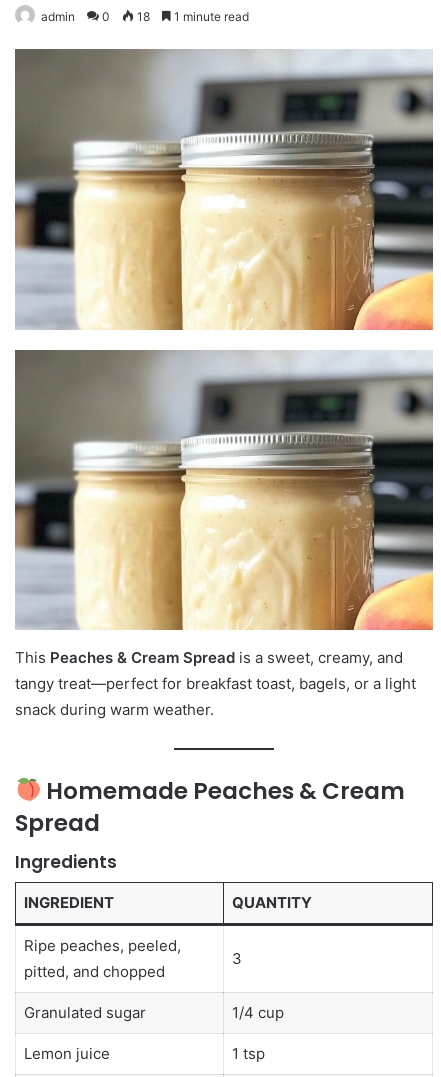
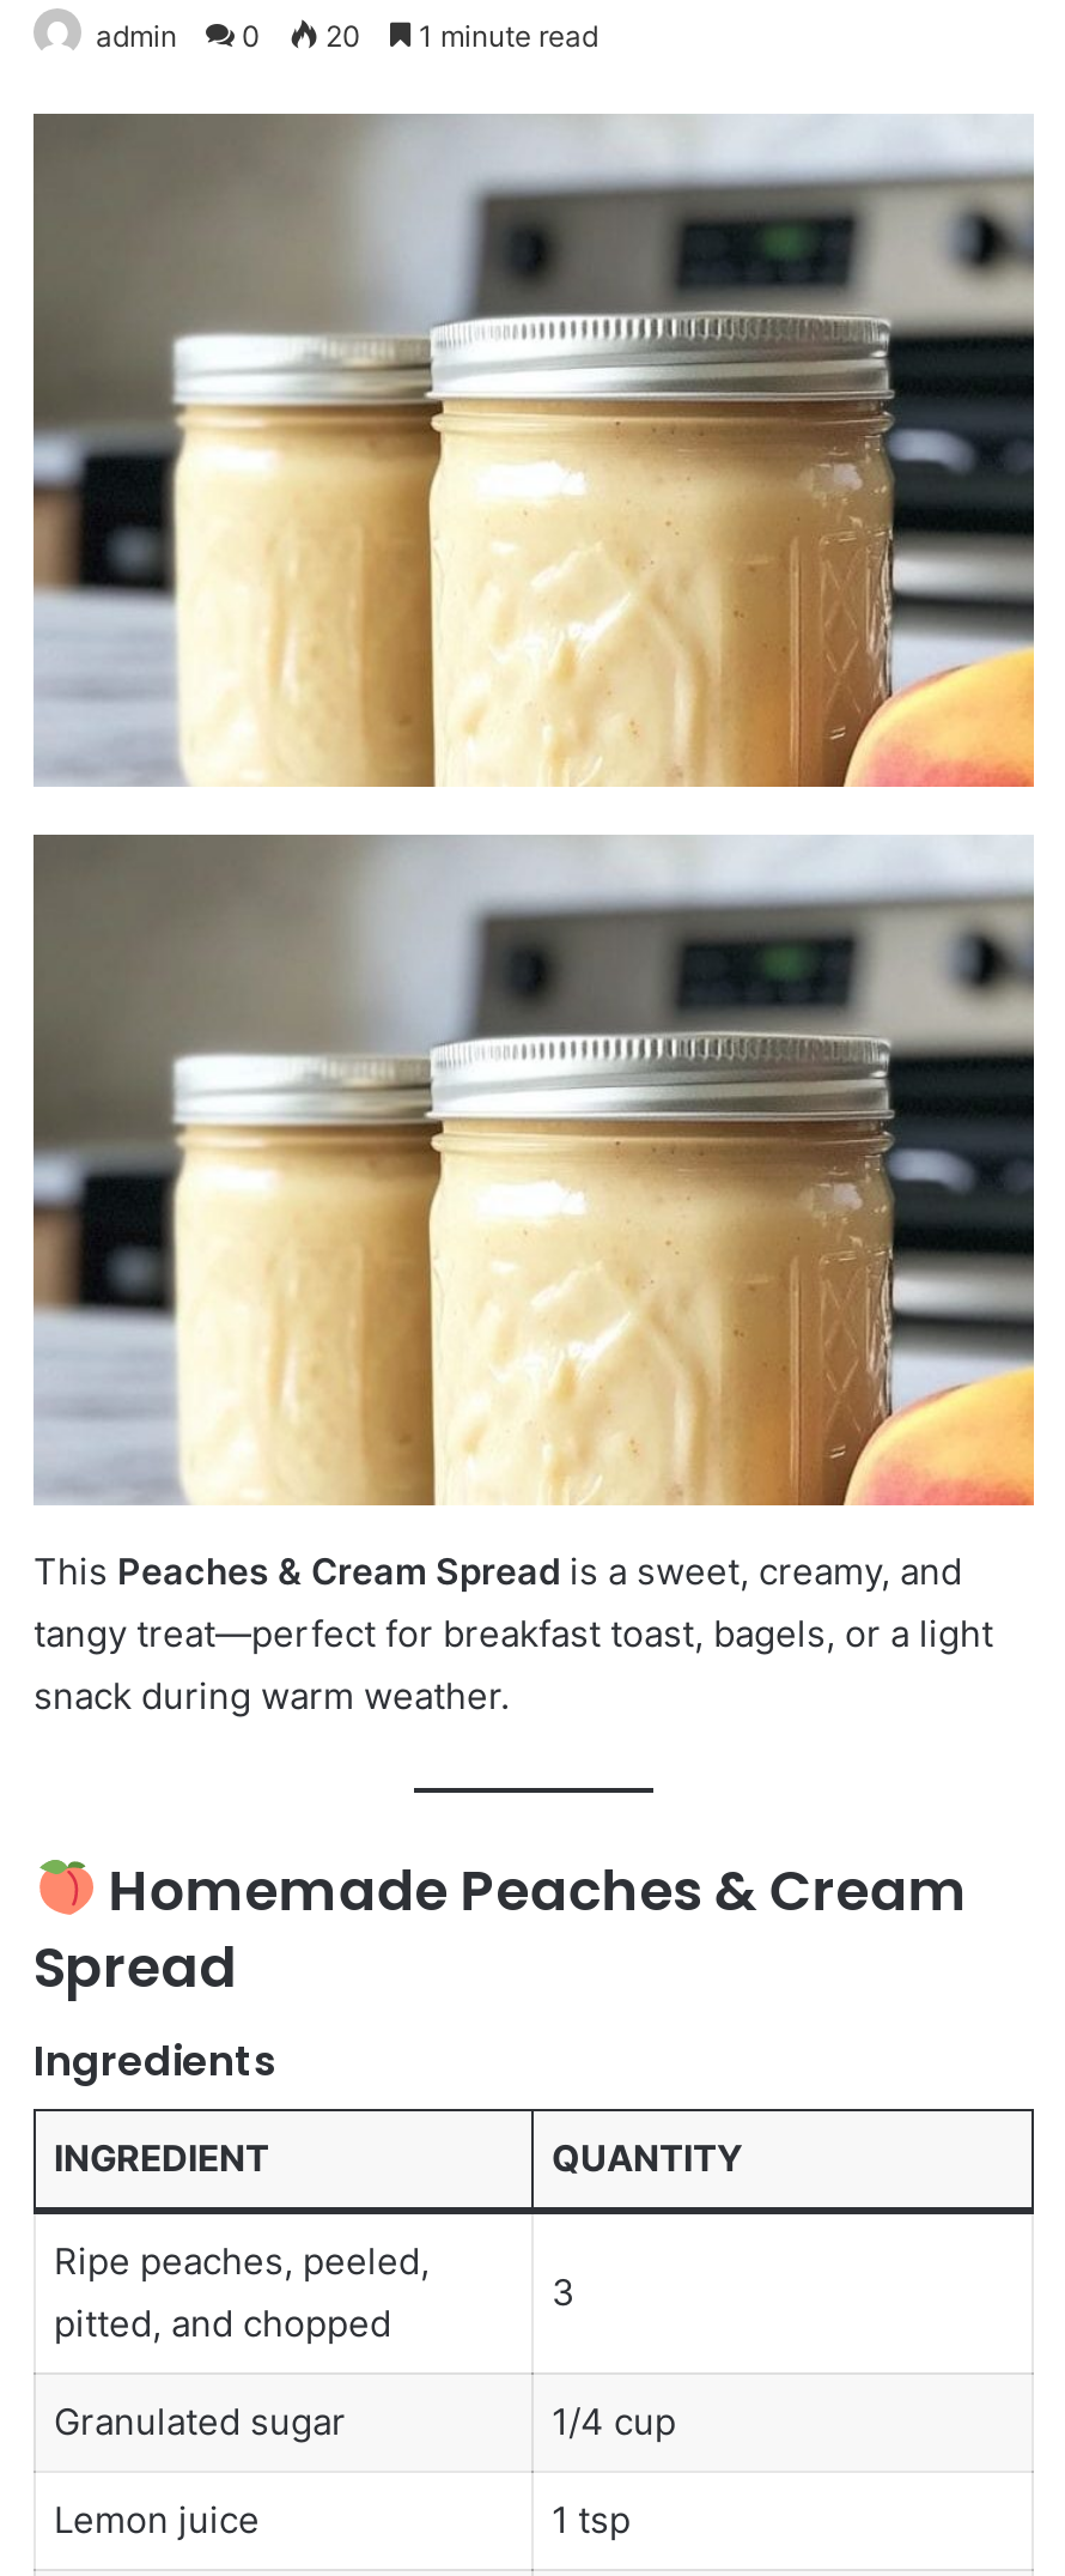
- admin 0 18 1 minute read
+ admin 0 20 1 minute read
